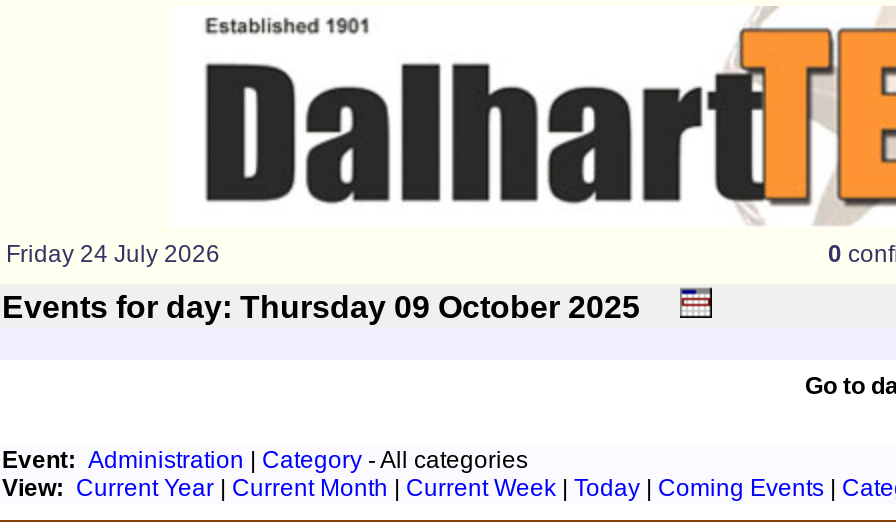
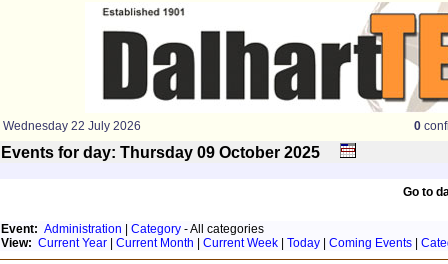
- Friday 24 July 2026
+ Wednesday 22 July 2026
